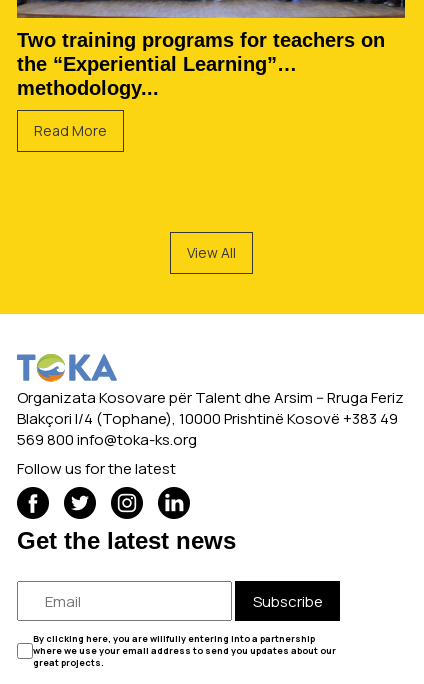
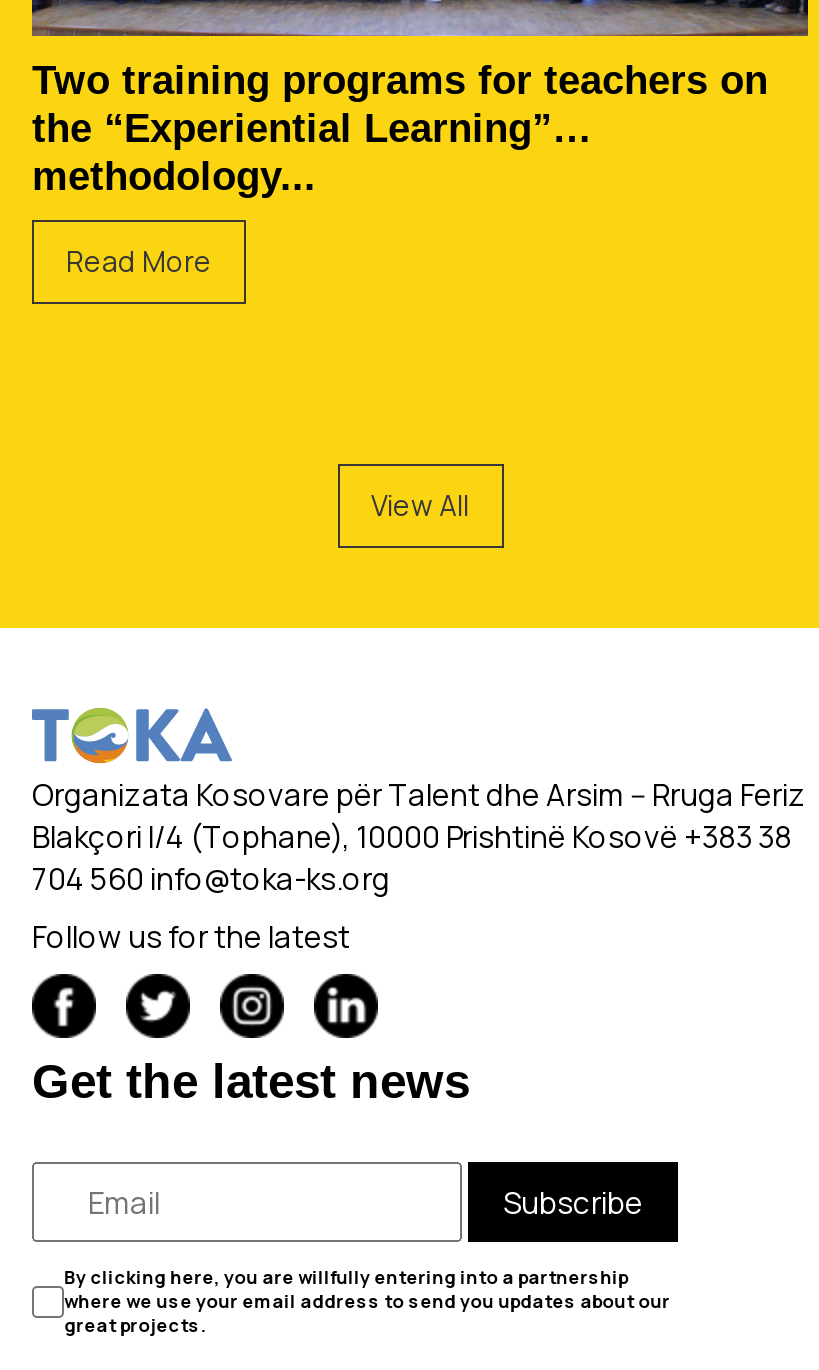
- Blakçori I/4 (Tophane), 10000 Prishtinë Kosovë +383 49
+ Blakçori I/4 (Tophane), 10000 Prishtinë Kosovë +383 38

- 569 800 info@toka-ks.org
+ 704 560 info@toka-ks.org
